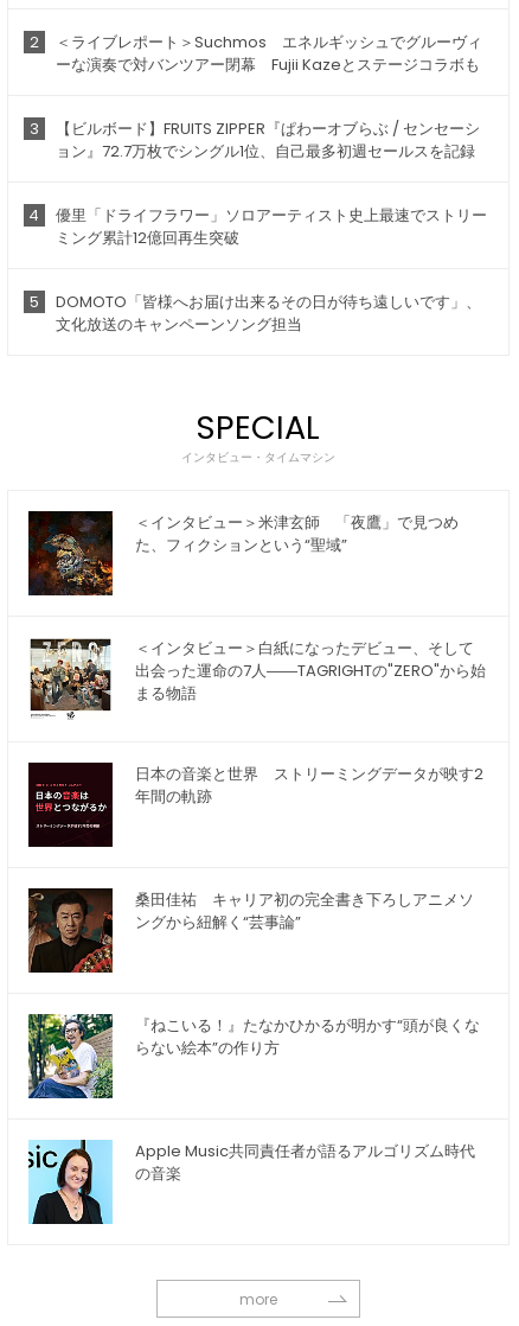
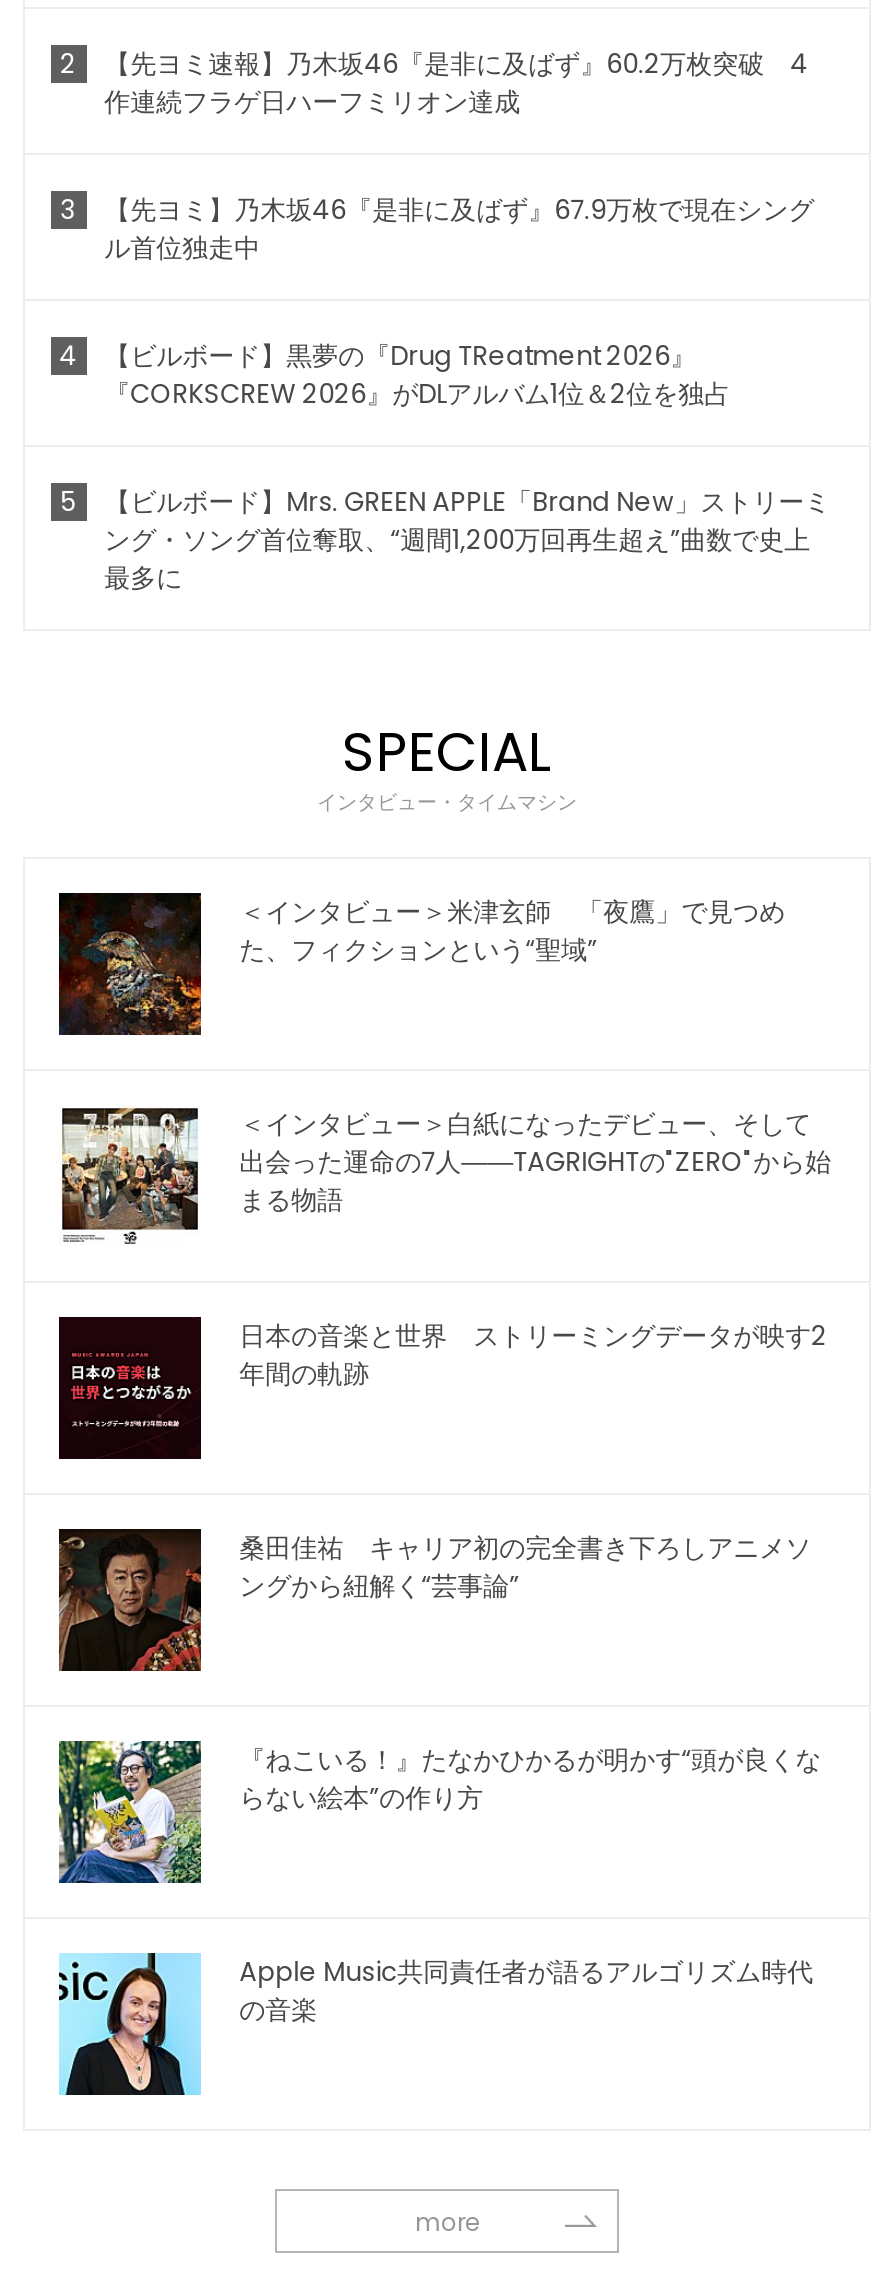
- ＜ライブレポート＞Suchmos エネルギッシュでグルーヴィ
- ーな演奏で対バンツアー閉幕 Fujii Kazeとステージコラボも
+ 【先ヨミ速報】乃木坂46『是非に及ばず』60.2万枚突破 4
+ 作連続フラゲ日ハーフミリオン達成

- 【ビルボード】FRUITS ZIPPER『ぱわーオブらぶ / センセーシ
- ョン』72.7万枚でシングル1位、自己最多初週セールスを記録
+ 【先ヨミ】乃木坂46『是非に及ばず』67.9万枚で現在シング
+ ル首位独走中

- 優里「ドライフラワー」ソロアーティスト史上最速でストリー
- ミング累計12億回再生突破
+ 【ビルボード】黒夢の『Drug TReatment 2026』
+ 『CORKSCREW 2026』がDLアルバム1位＆2位を独占

- DOMOTO「皆様へお届け出来るその日が待ち遠しいです」、
- 文化放送のキャンペーンソング担当
+ 【ビルボード】Mrs. GREEN APPLE「Brand New」ストリーミ
+ ング・ソング首位奪取、“週間1,200万回再生超え”曲数で史上
+ 最多に
